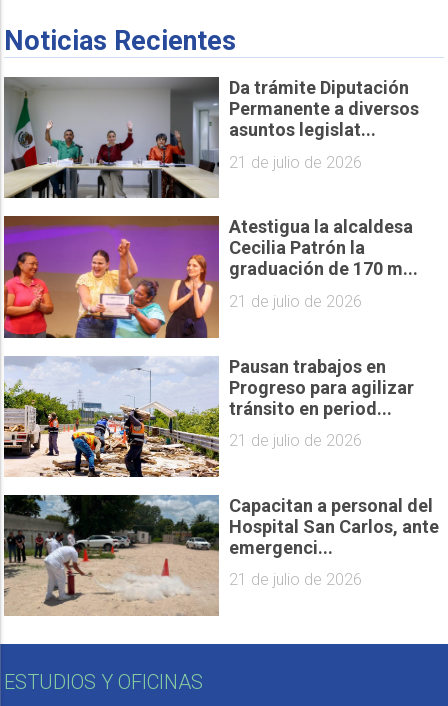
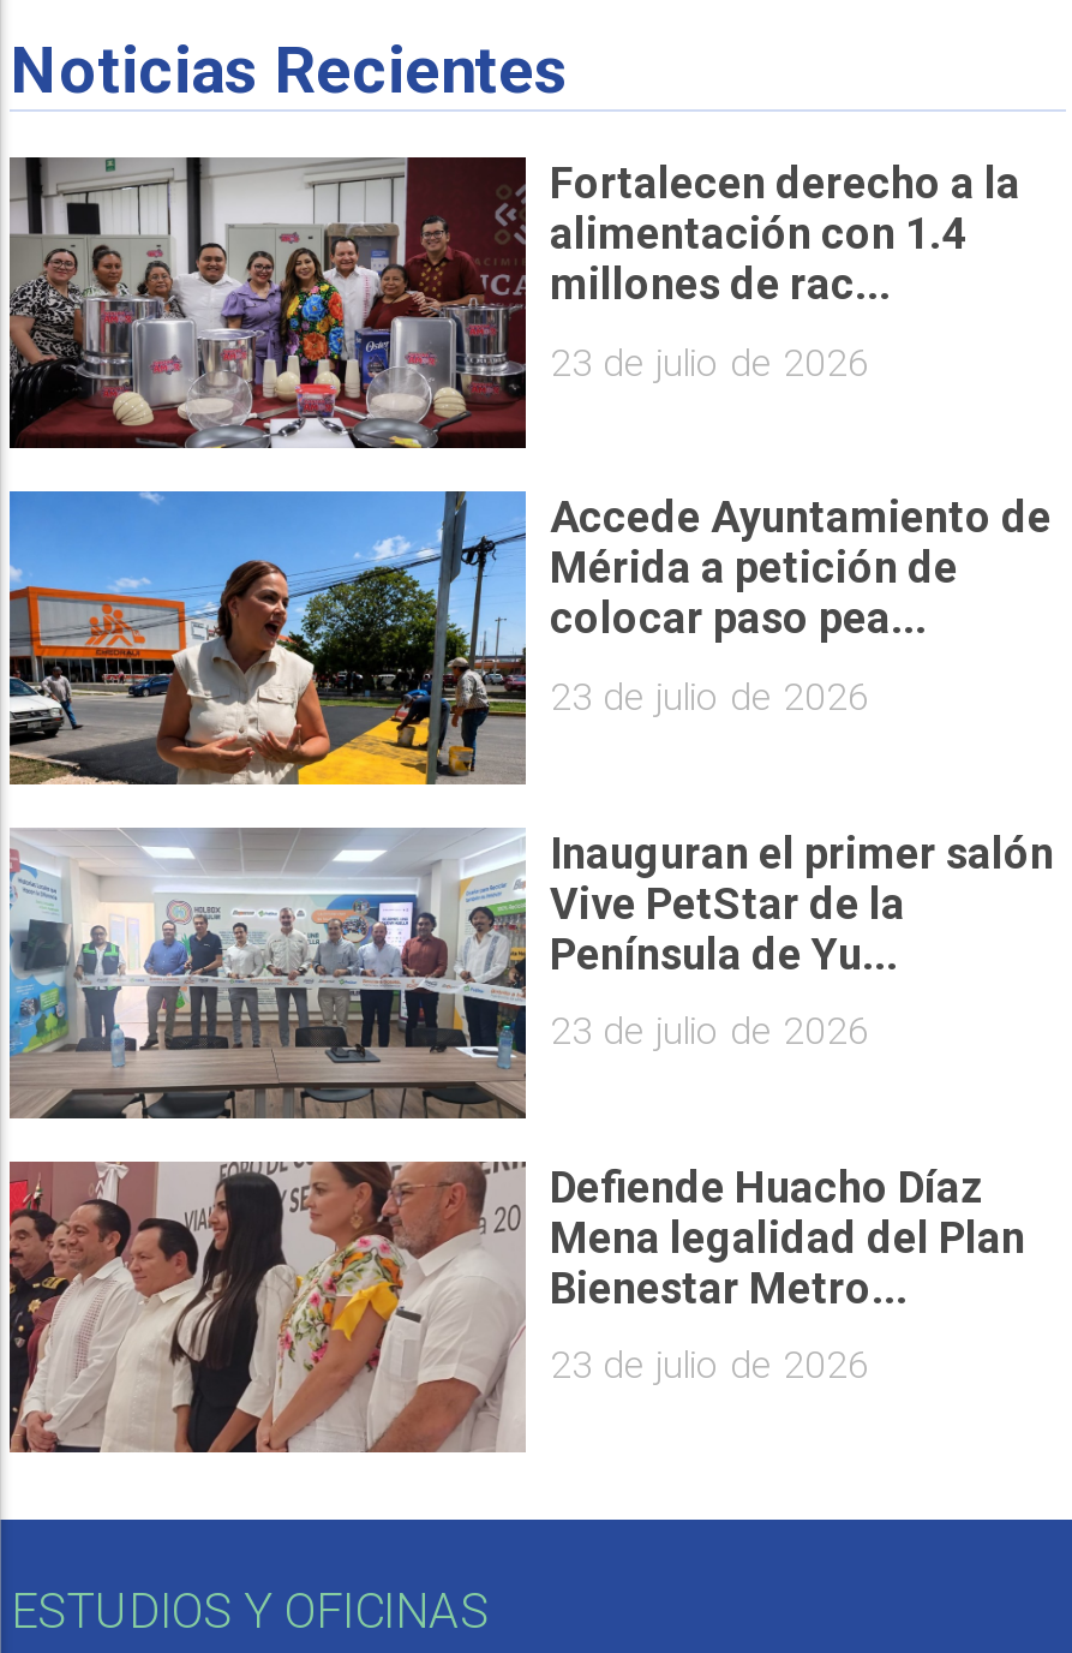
- [image]
- Da trámite Diputación
- Permanente a diversos
- asuntos legislat...
+ [image]
+ Fortalecen derecho a la
+ alimentación con 1.4
+ millones de rac...

- 21 de julio de 2026
+ 23 de julio de 2026

- [image]
- Atestigua la alcaldesa
- Cecilia Patrón la
- graduación de 170 m...
+ [image]
+ Accede Ayuntamiento de
+ Mérida a petición de
+ colocar paso pea...

- 21 de julio de 2026
+ 23 de julio de 2026

- [image]
- Pausan trabajos en
- Progreso para agilizar
- tránsito en period...
+ [image]
+ Inauguran el primer salón
+ Vive PetStar de la
+ Península de Yu...

- 21 de julio de 2026
+ 23 de julio de 2026

- [image]
- Capacitan a personal del
- Hospital San Carlos, ante
- emergenci...
+ [image]
+ Defiende Huacho Díaz
+ Mena legalidad del Plan
+ Bienestar Metro...

- 21 de julio de 2026
+ 23 de julio de 2026
